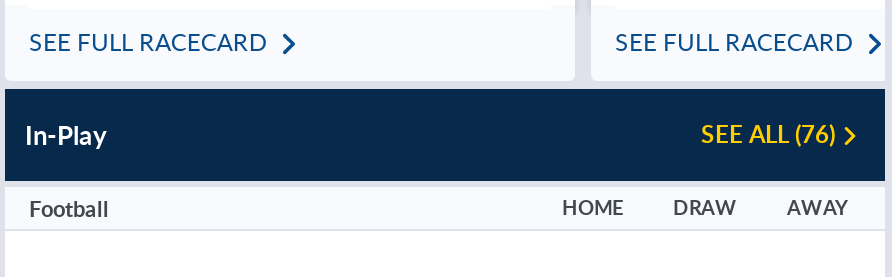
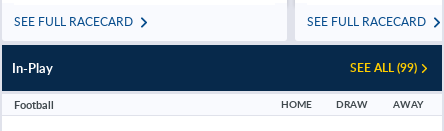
- SEE ALL (76)
+ SEE ALL (99)
